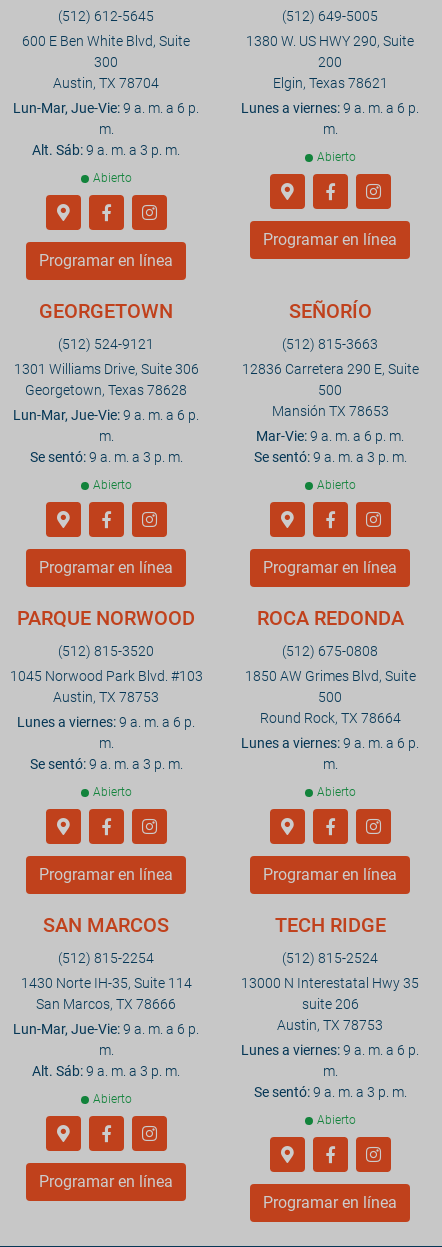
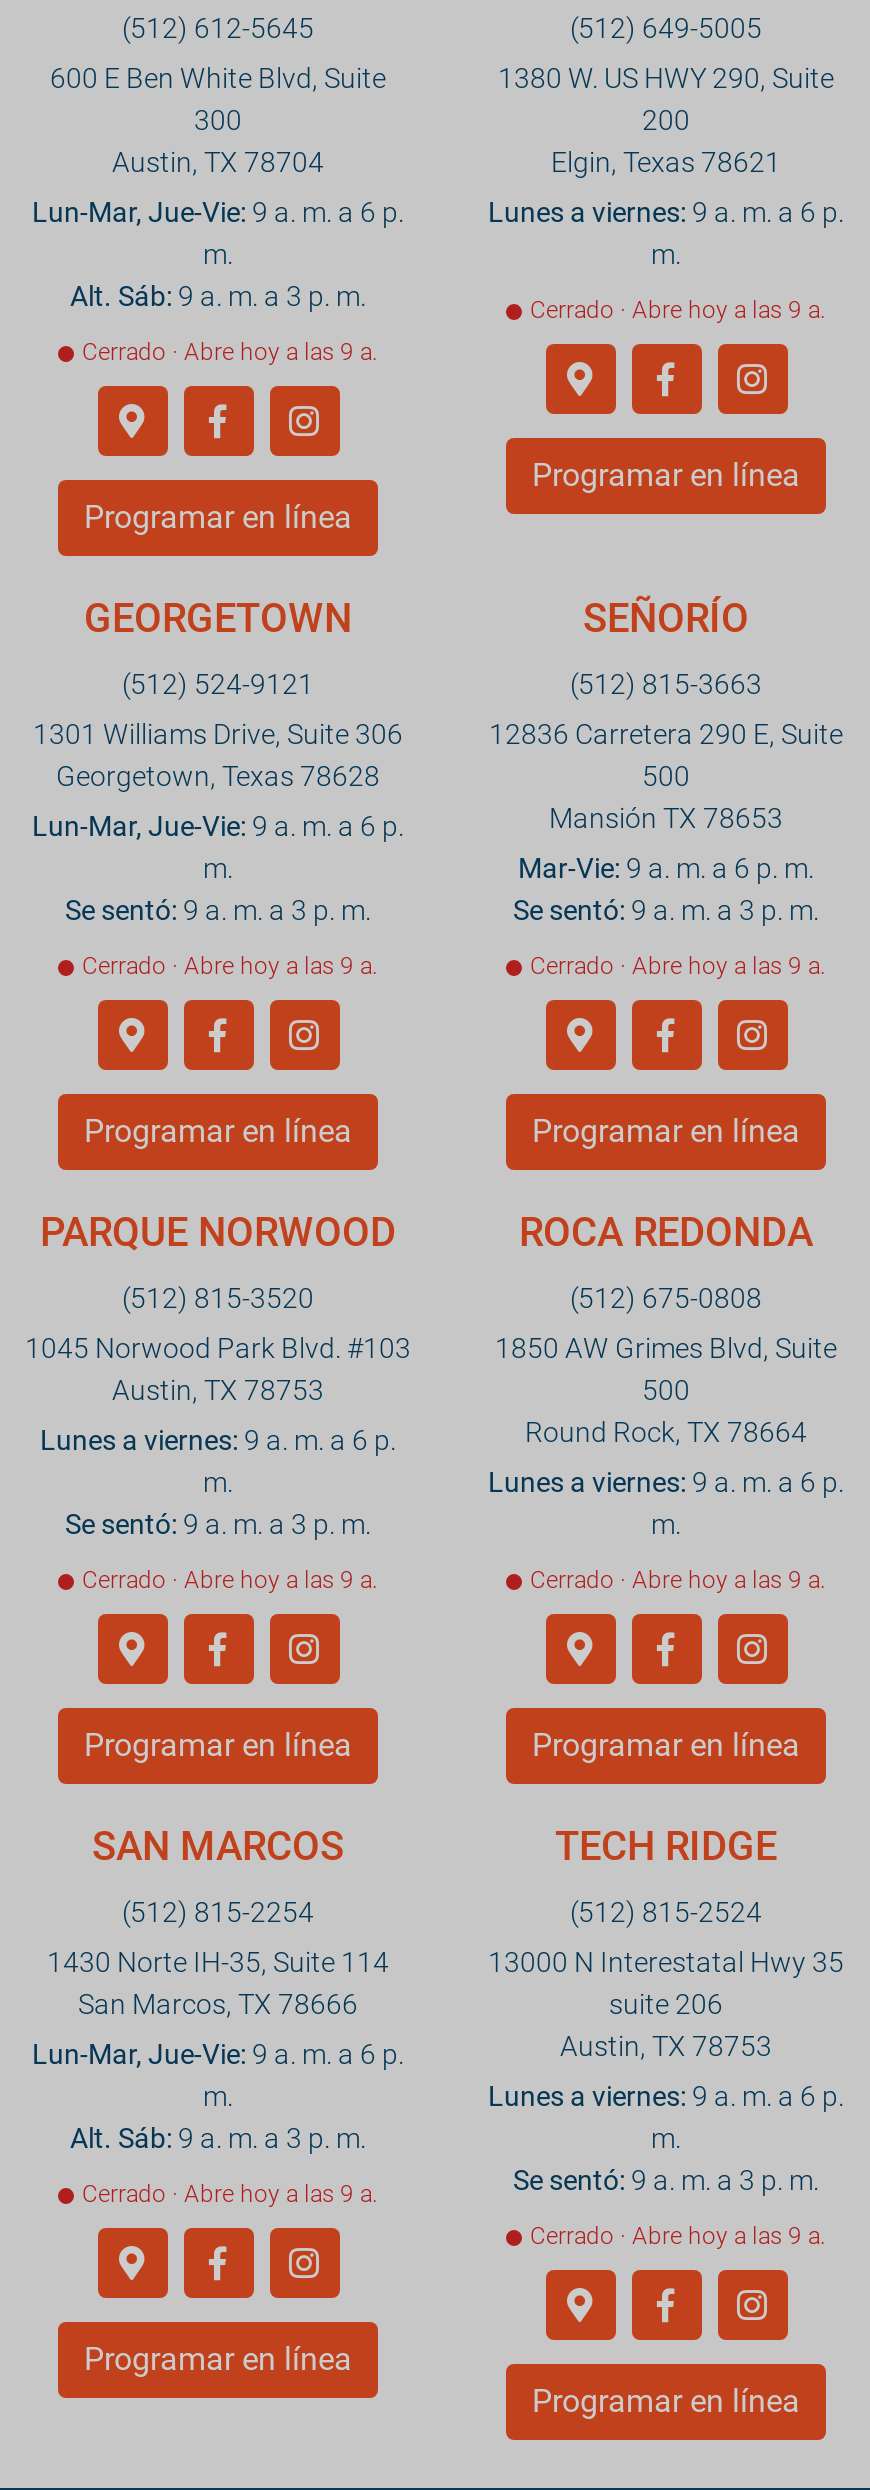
- Abierto
+ Cerrado · Abre hoy a las 9 a.

- Abierto
+ Cerrado · Abre hoy a las 9 a.

- Abierto
+ Cerrado · Abre hoy a las 9 a.

- Abierto
+ Cerrado · Abre hoy a las 9 a.

- Abierto
+ Cerrado · Abre hoy a las 9 a.

- Abierto
+ Cerrado · Abre hoy a las 9 a.

- Abierto
+ Cerrado · Abre hoy a las 9 a.

- Abierto
+ Cerrado · Abre hoy a las 9 a.
